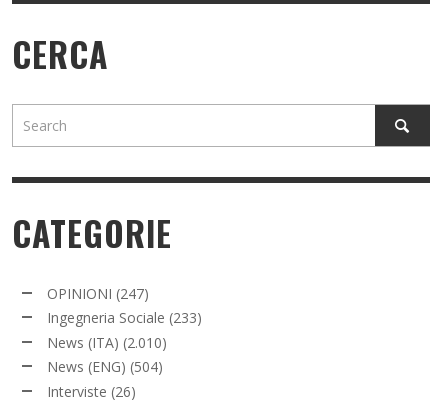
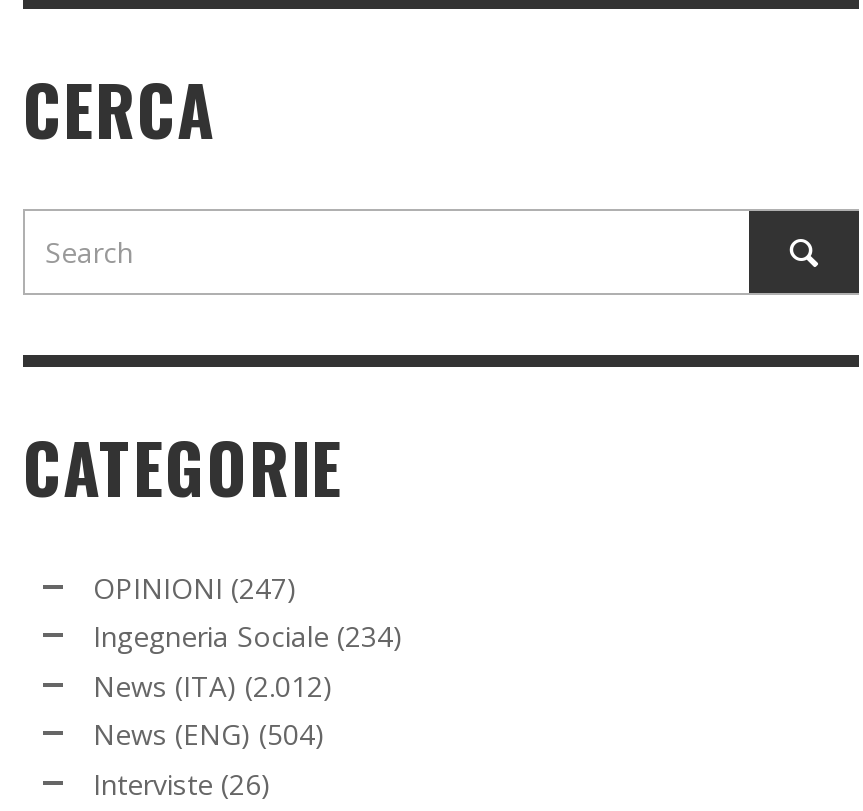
- Ingegneria Sociale (233)
+ Ingegneria Sociale (234)

- News (ITA) (2.010)
+ News (ITA) (2.012)
